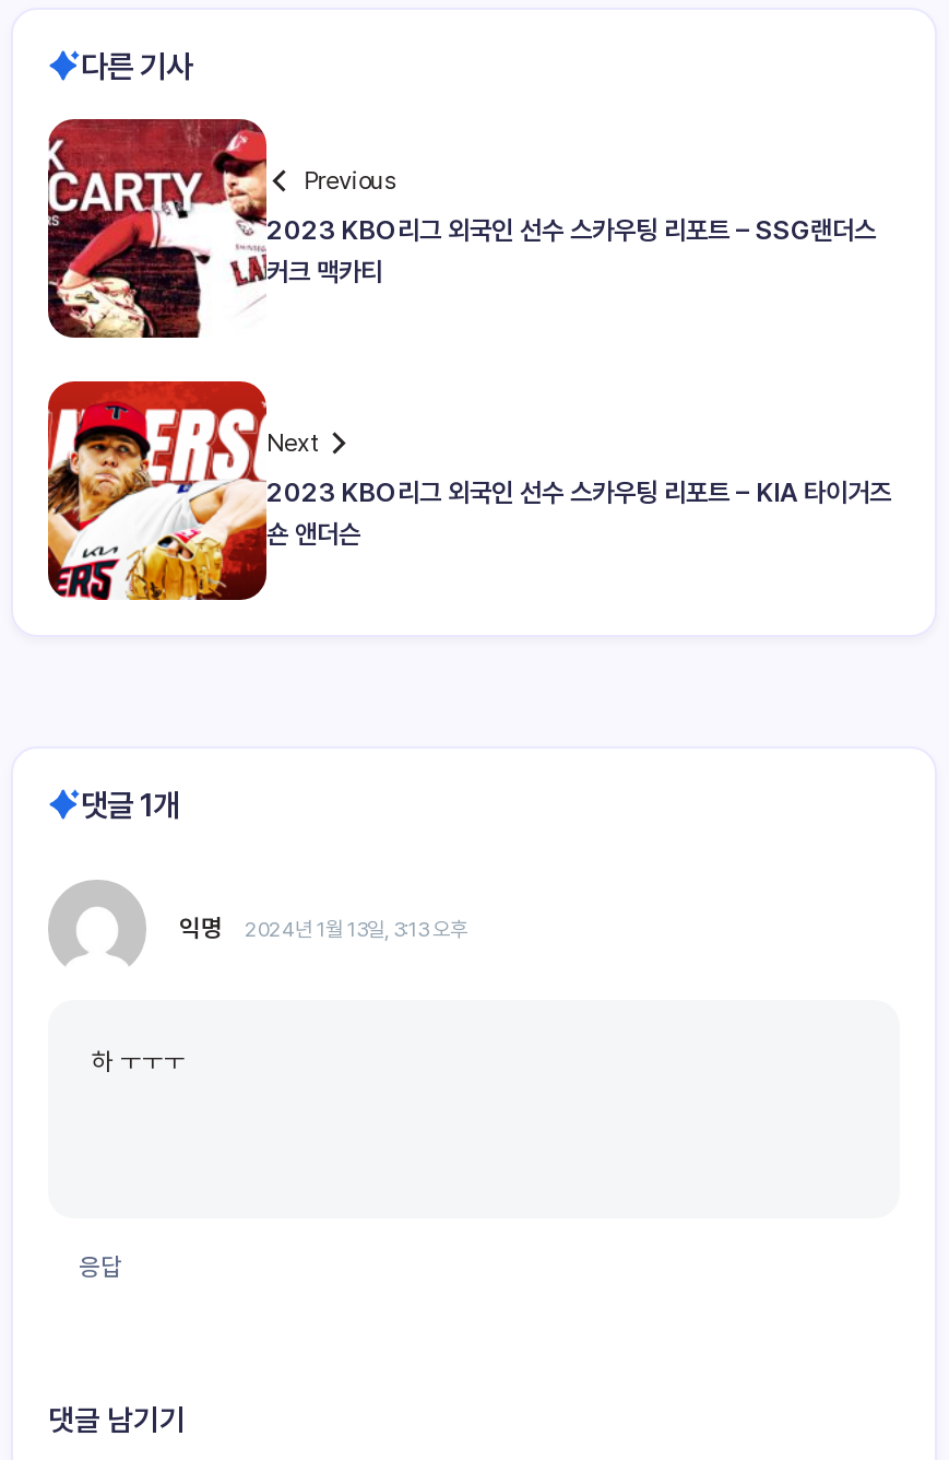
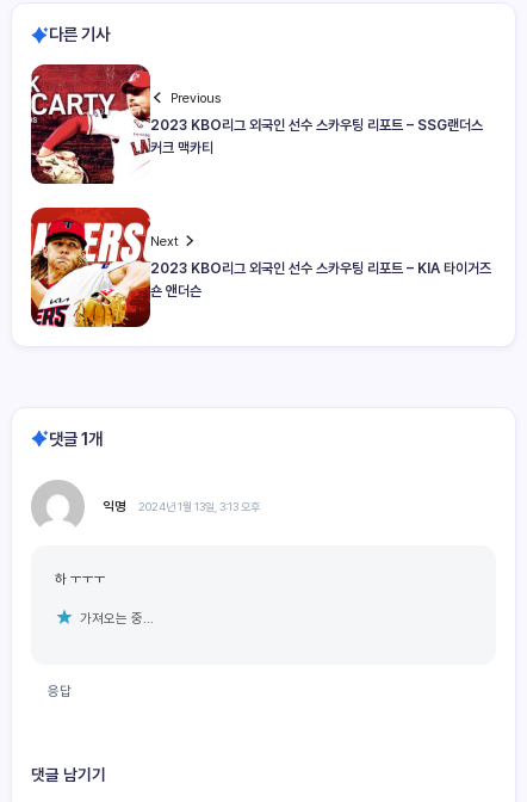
+ 가져오는 중...
